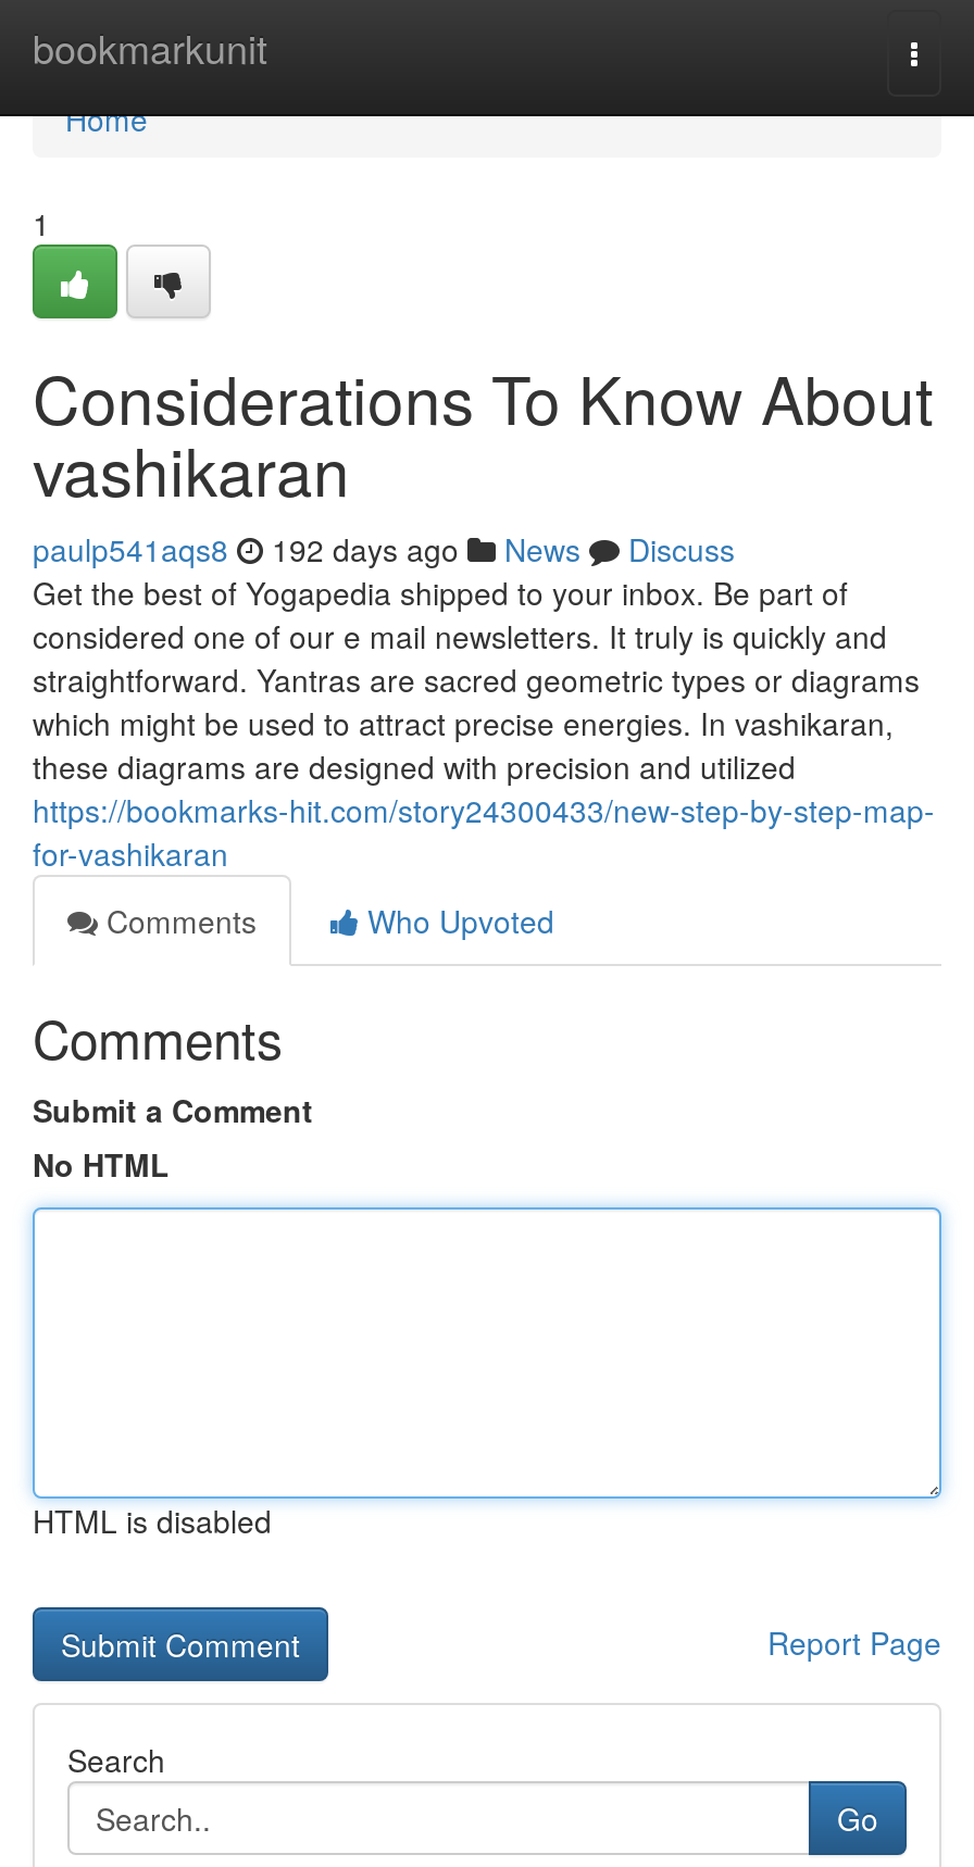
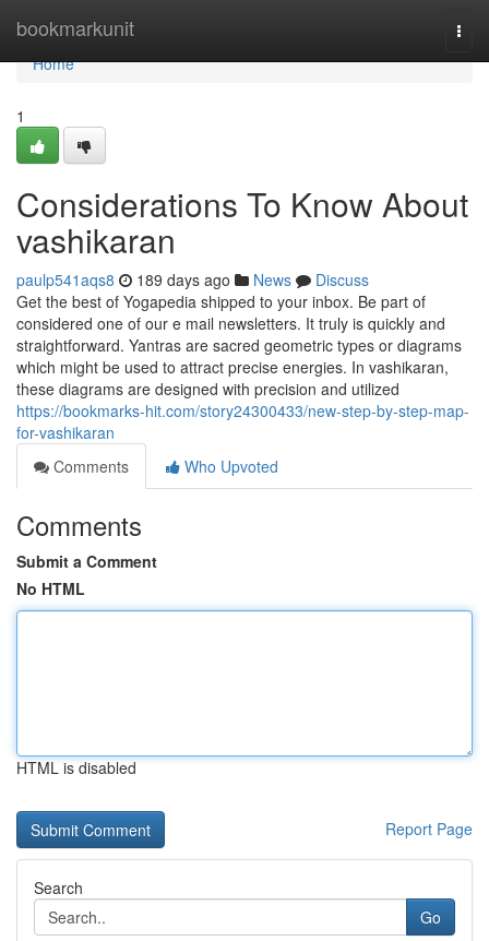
- paulp541aqs8 192 days ago News Discuss
+ paulp541aqs8 189 days ago News Discuss
